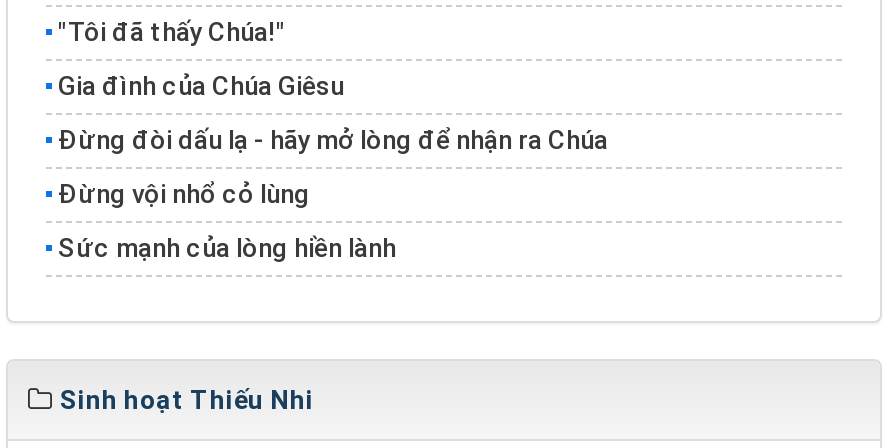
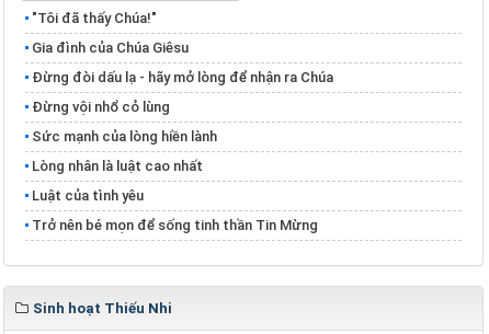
+ Lòng nhân là luật cao nhất
+ Luật của tình yêu
+ Trở nên bé mọn để sống tinh thần Tin Mừng
